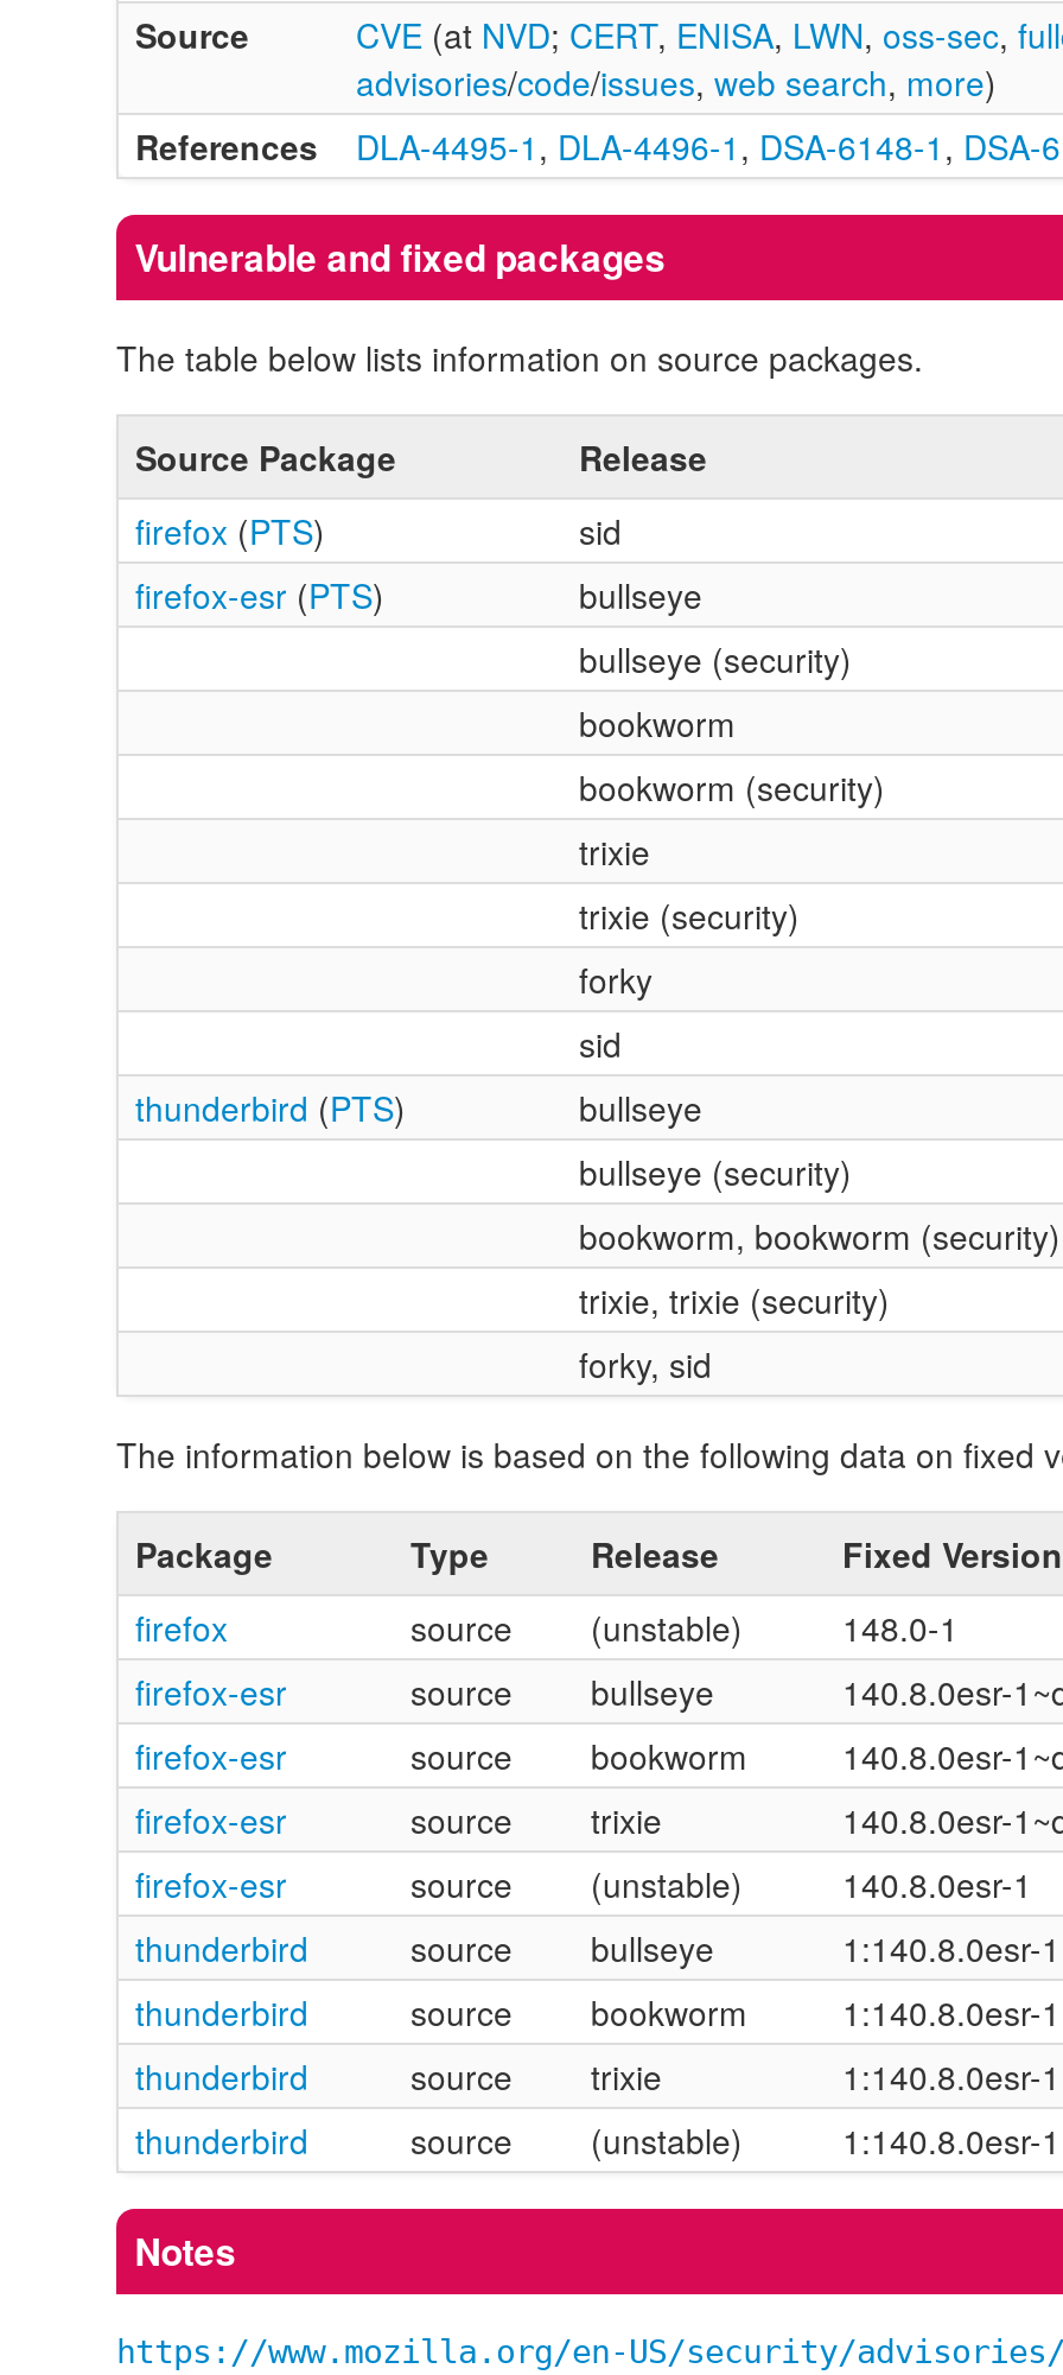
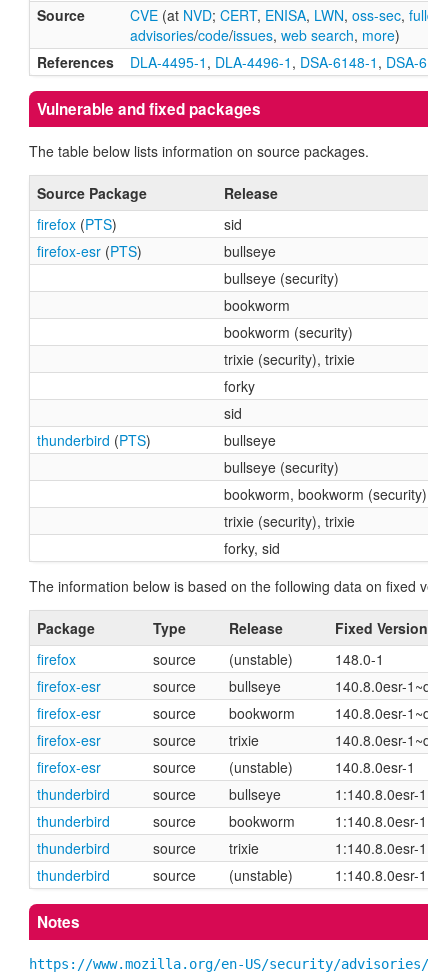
- trixie
- trixie (security)
+ trixie (security), trixie

- trixie, trixie (security)
+ trixie (security), trixie
